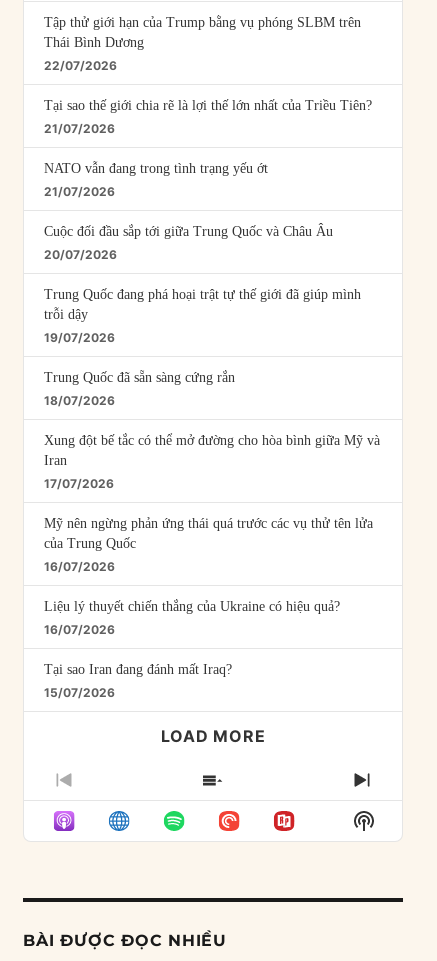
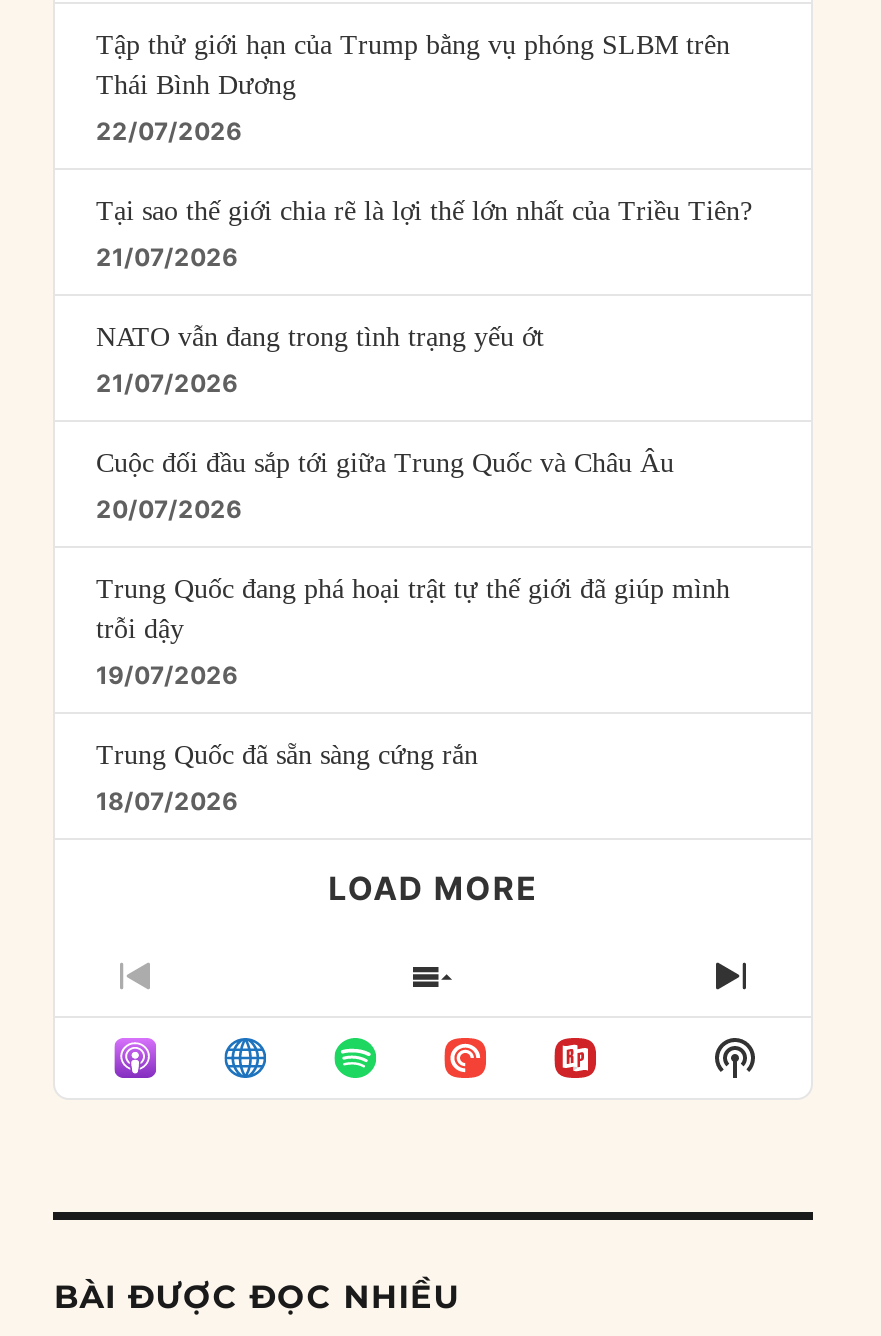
- Xung đột bế tắc có thể mở đường cho hòa bình giữa Mỹ và
- Iran
- 17/07/2026
- Mỹ nên ngừng phản ứng thái quá trước các vụ thử tên lửa
- của Trung Quốc
- 16/07/2026
- Liệu lý thuyết chiến thắng của Ukraine có hiệu quả?
- 16/07/2026
- Tại sao Iran đang đánh mất Iraq?
- 15/07/2026
